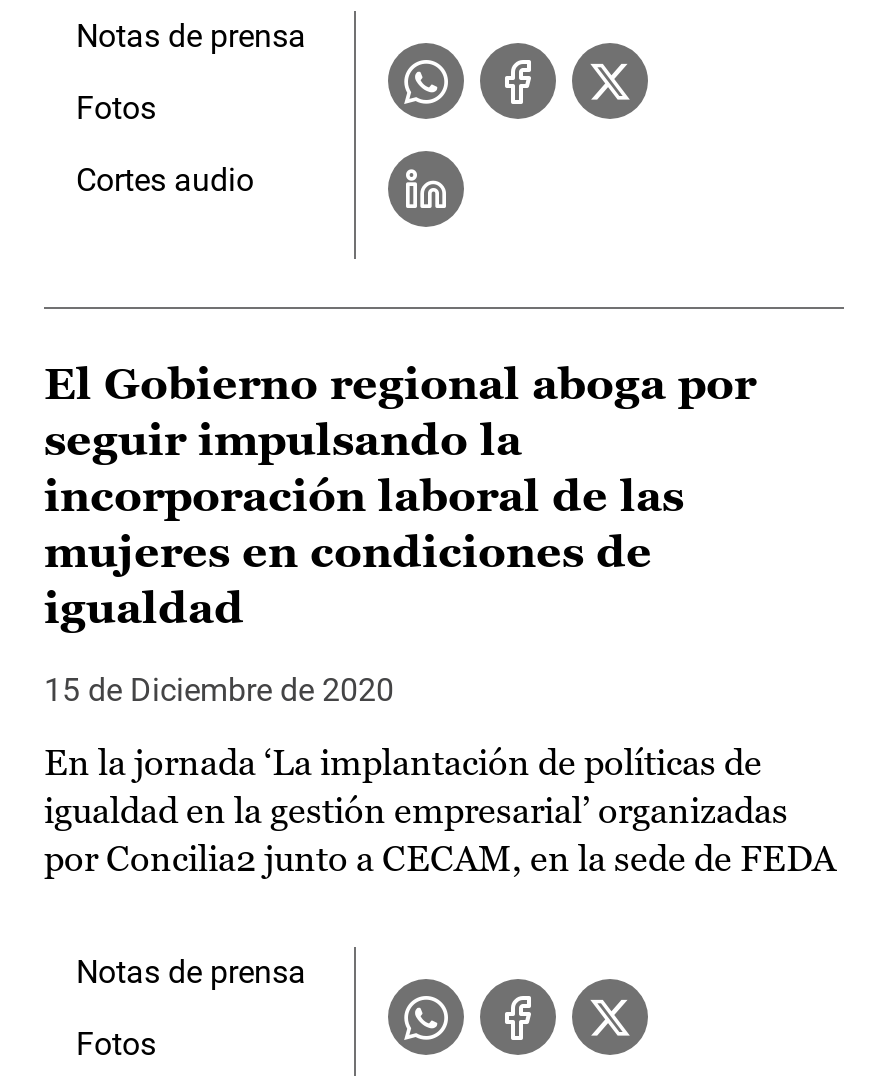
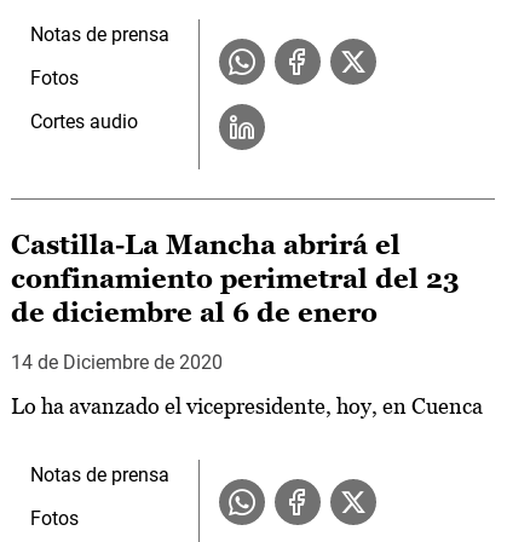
- El Gobierno regional aboga por
- seguir impulsando la
- incorporación laboral de las
- mujeres en condiciones de
- igualdad
+ Castilla-La Mancha abrirá el
+ confinamiento perimetral del 23
+ de diciembre al 6 de enero

- 15 de Diciembre de 2020
+ 14 de Diciembre de 2020

- En la jornada ‘La implantación de políticas de
- igualdad en la gestión empresarial’ organizadas
- por Concilia2 junto a CECAM, en la sede de FEDA
+ Lo ha avanzado el vicepresidente, hoy, en Cuenca
